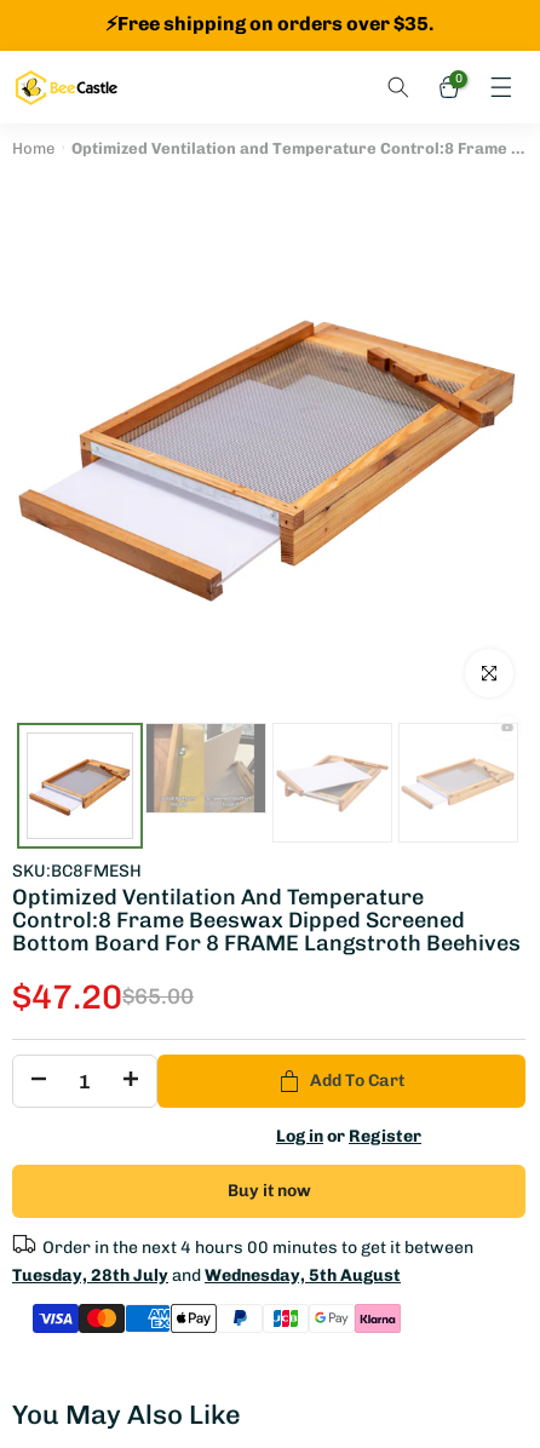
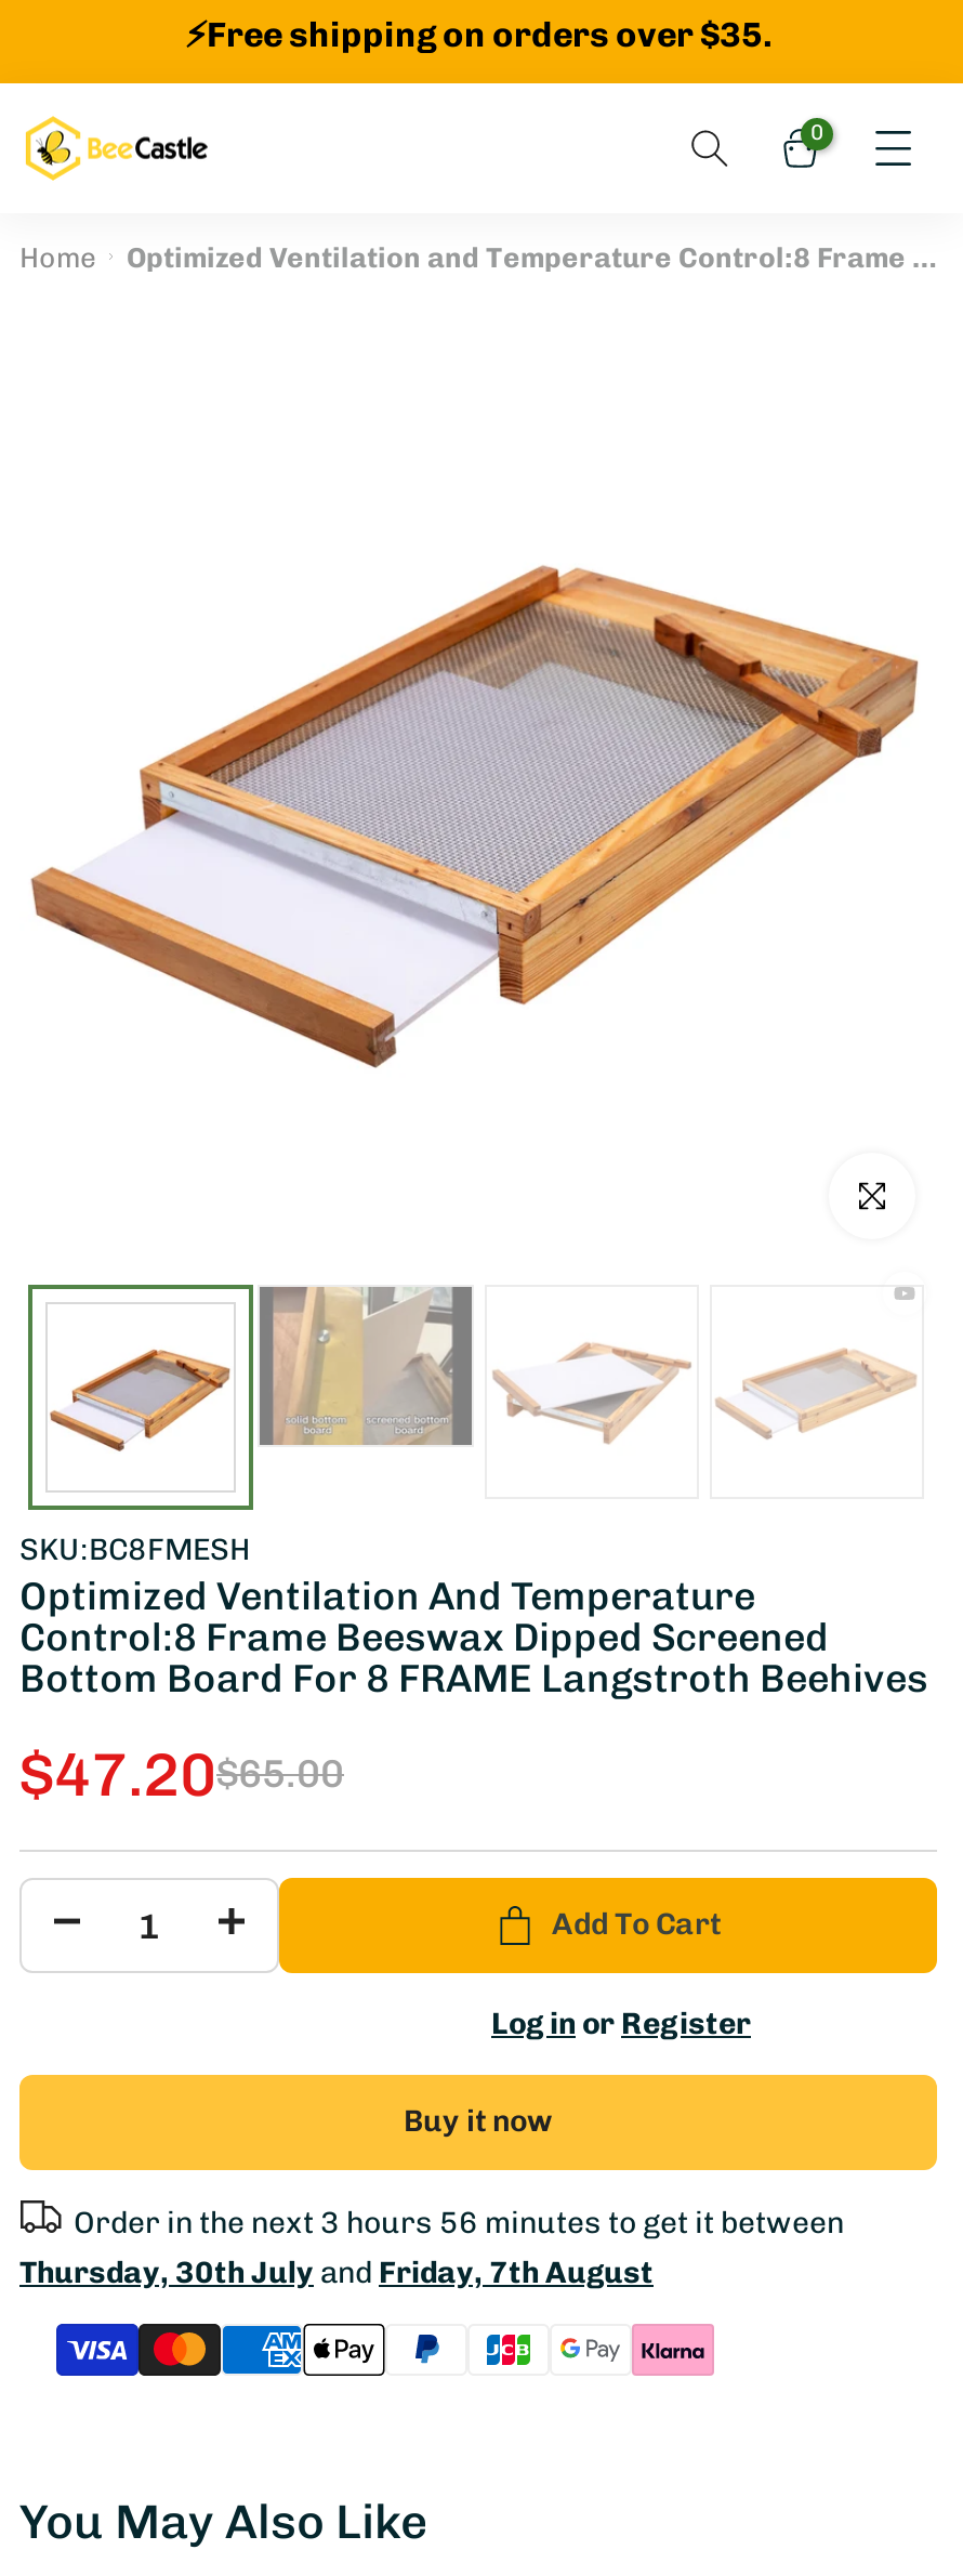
- Order in the next 4 hours 00 minutes to get it between
+ Order in the next 3 hours 56 minutes to get it between

- Tuesday, 28th July and Wednesday, 5th August
+ Thursday, 30th July and Friday, 7th August
